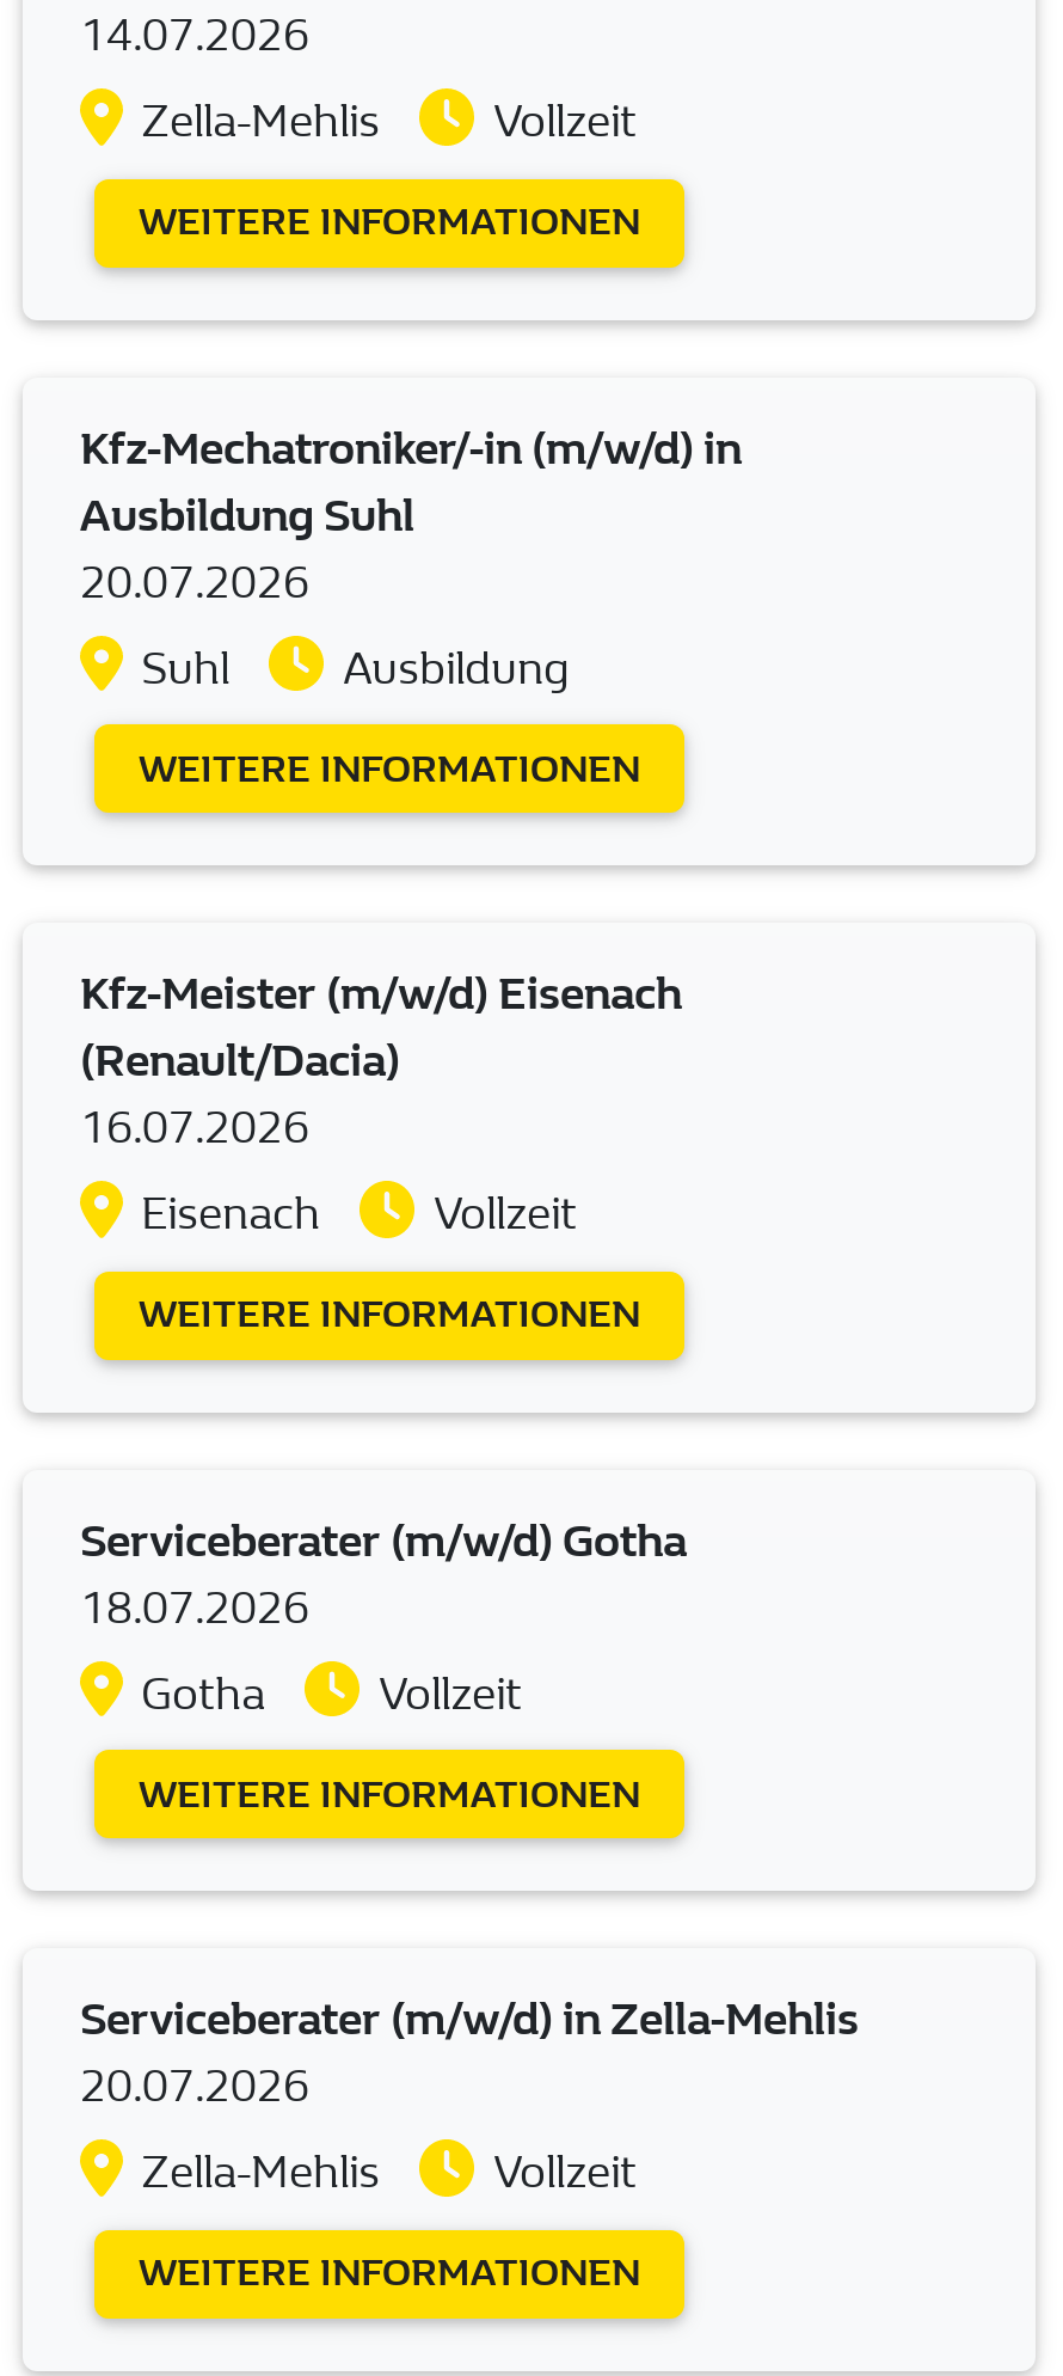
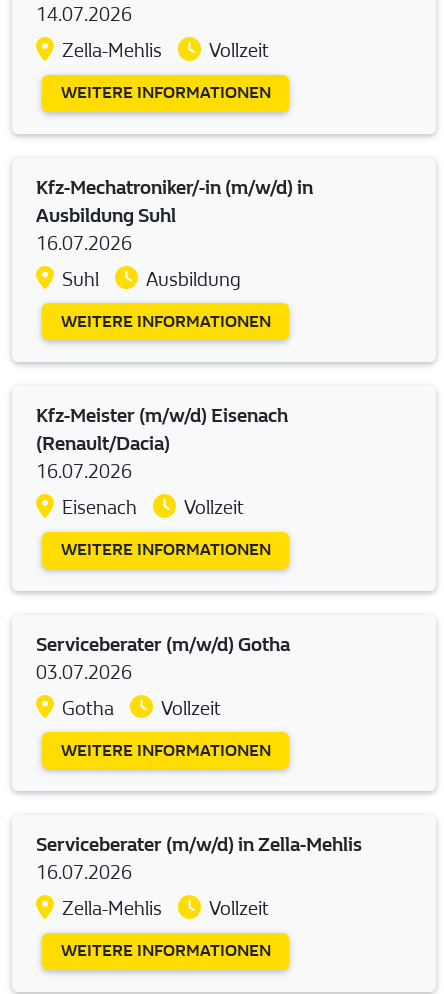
- 20.07.2026
+ 16.07.2026

- 18.07.2026
+ 03.07.2026

- 20.07.2026
+ 16.07.2026
